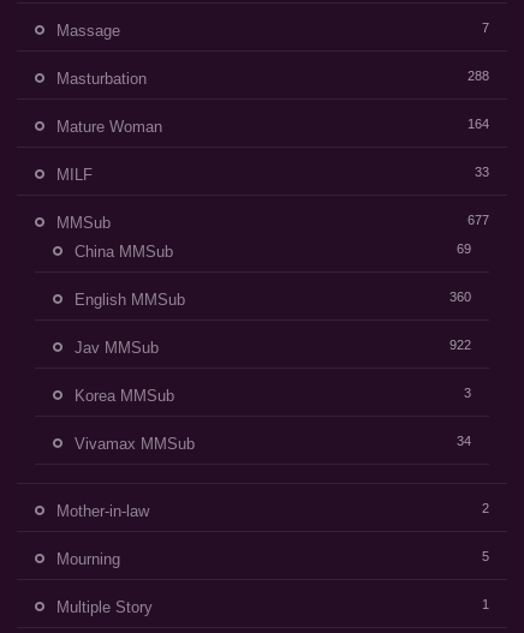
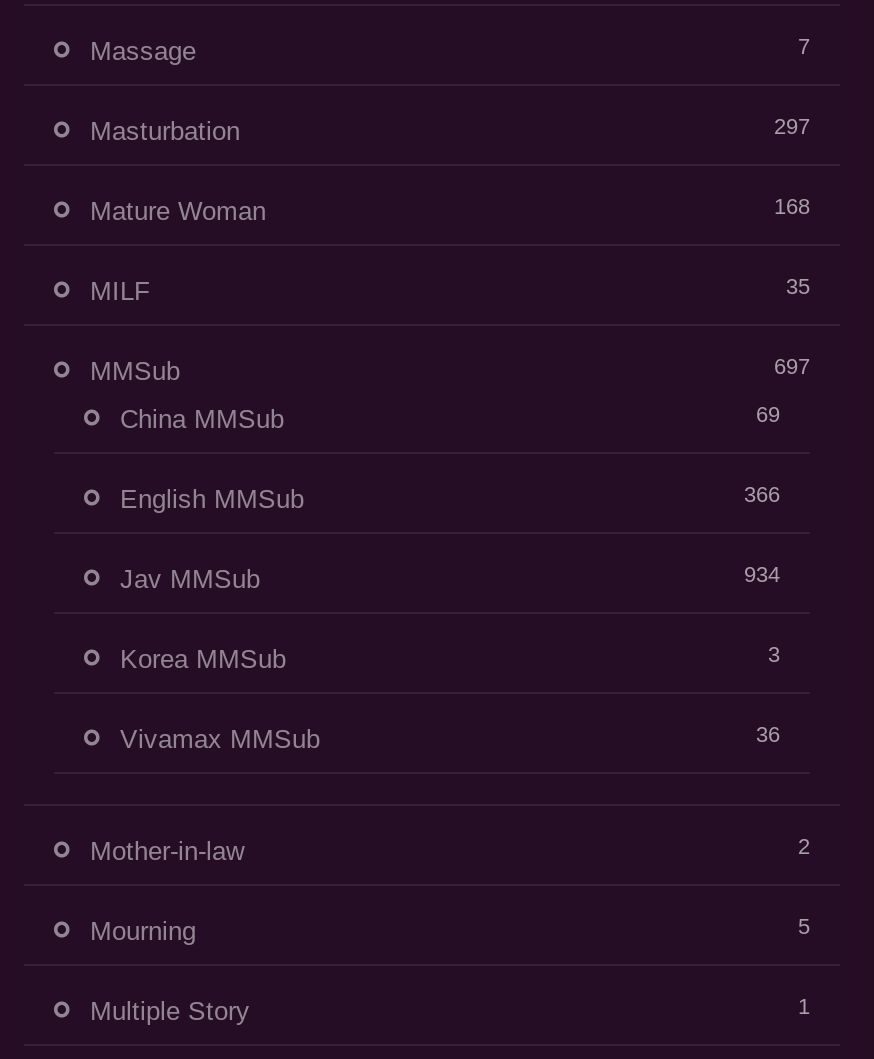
- 288
+ 297

- 164
+ 168

- 33
+ 35

- 677
+ 697

- 360
+ 366

- 922
+ 934

- 34
+ 36
